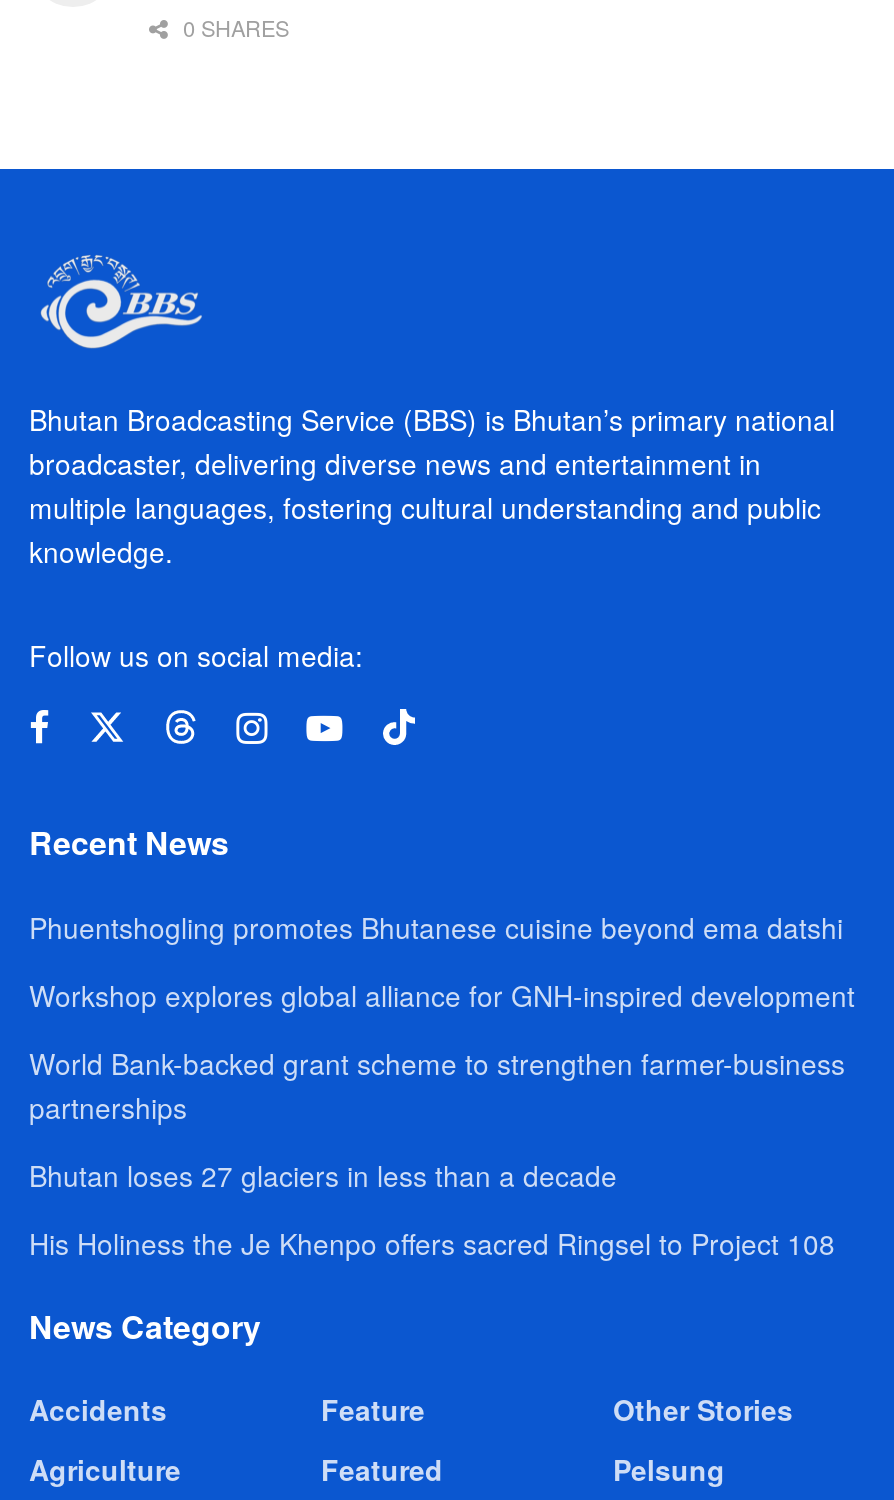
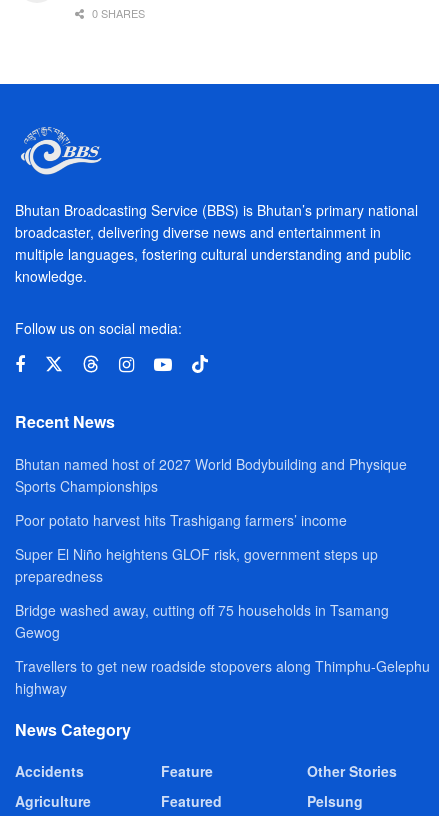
- Phuentshogling promotes Bhutanese cuisine beyond ema datshi
+ Bhutan named host of 2027 World Bodybuilding and Physique
+ Sports Championships

- Workshop explores global alliance for GNH-inspired development
+ Poor potato harvest hits Trashigang farmers’ income

- World Bank-backed grant scheme to strengthen farmer-business
- partnerships
+ Super El Niño heightens GLOF risk, government steps up
+ preparedness

- Bhutan loses 27 glaciers in less than a decade
+ Bridge washed away, cutting off 75 households in Tsamang
+ Gewog

- His Holiness the Je Khenpo offers sacred Ringsel to Project 108
+ Travellers to get new roadside stopovers along Thimphu-Gelephu
+ highway
